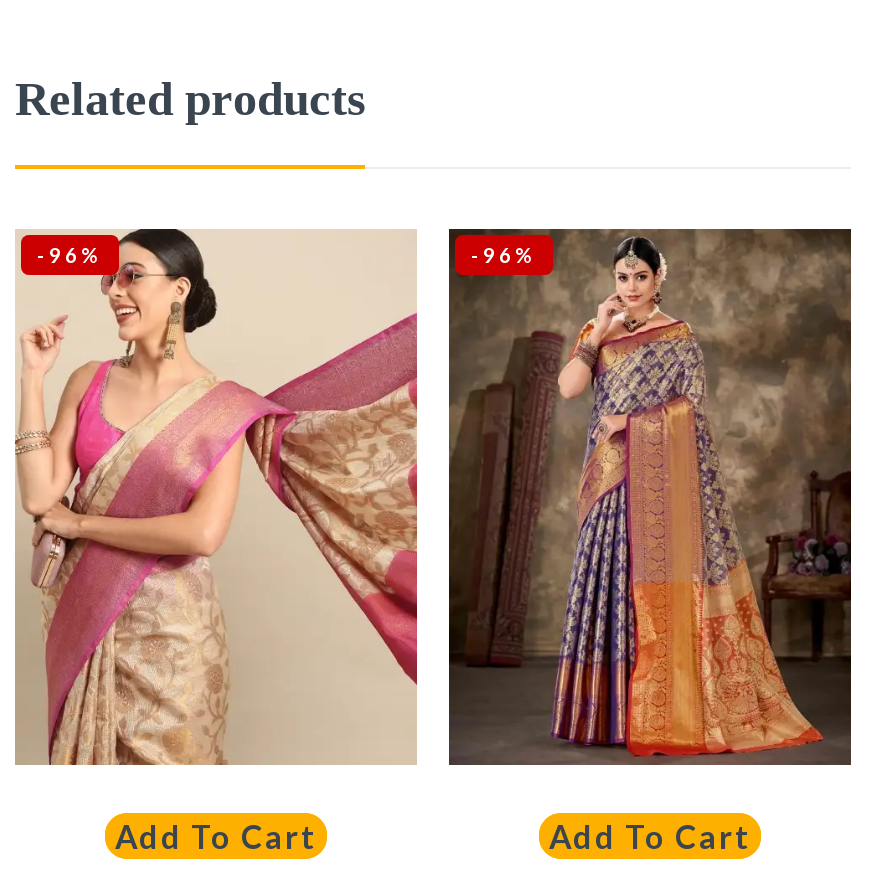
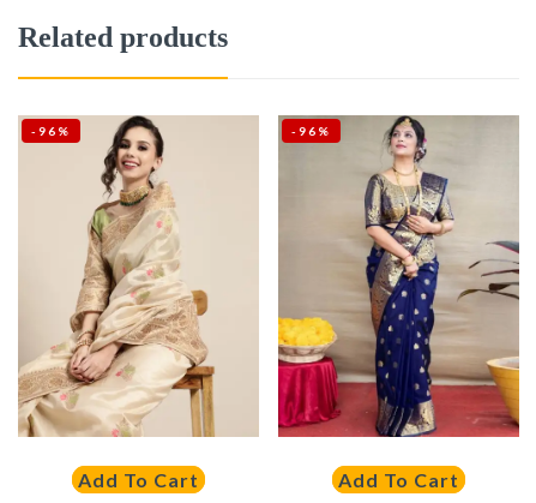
- [image]
+ [image]

- [image]
+ [image]
